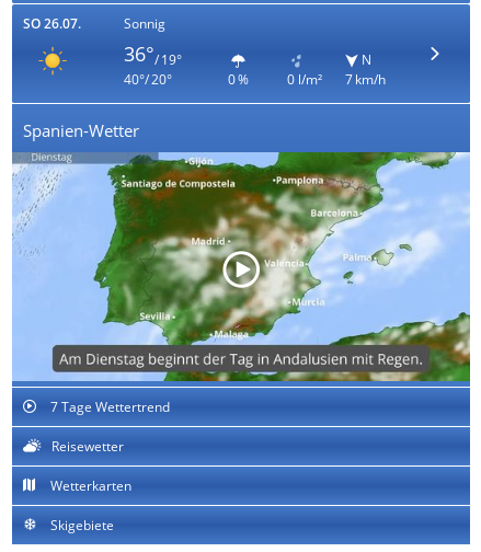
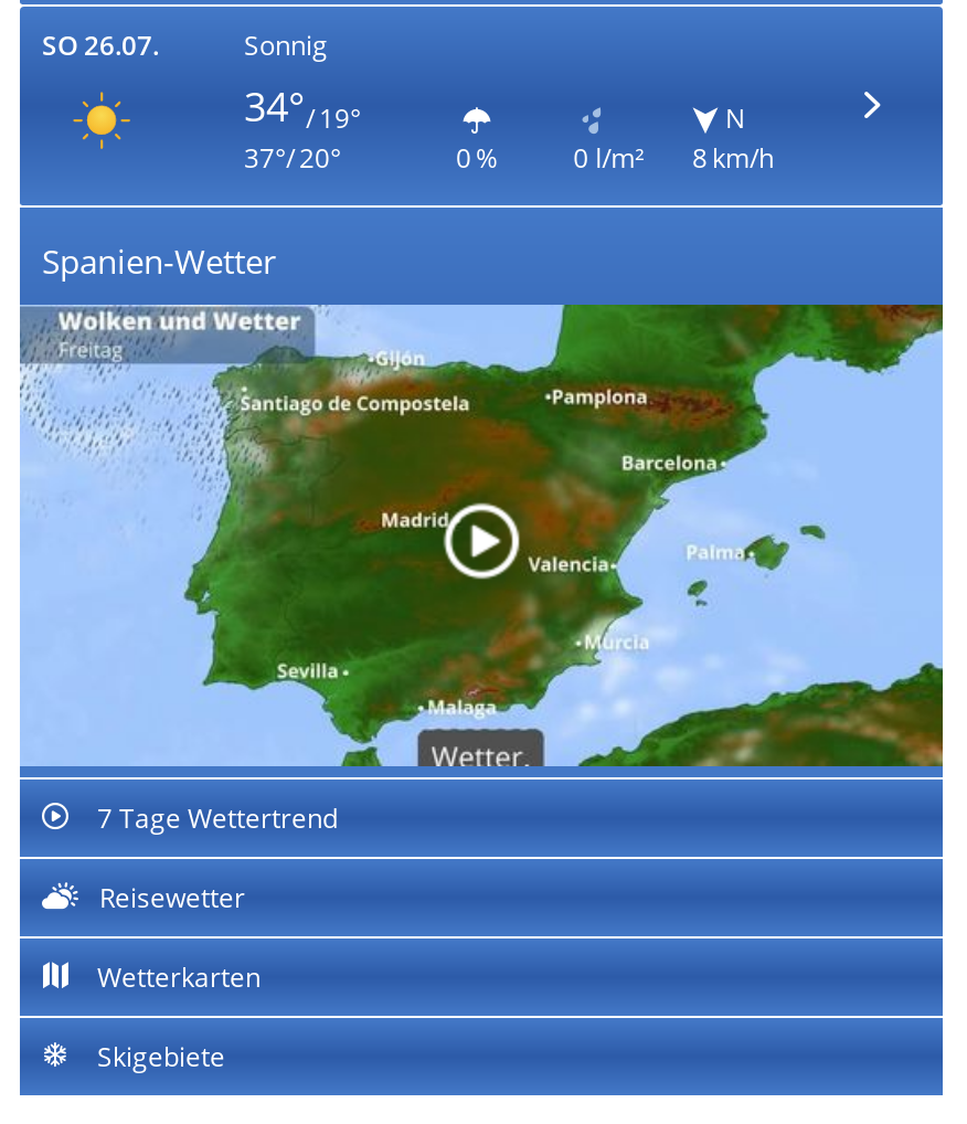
- 36°/ 19°
+ 34°/ 19°

- 40°/ 20°
+ 37°/ 20°

- 0 l/m² 7 km/h
+ 0 l/m² 8 km/h

- [image]
+ [image]
